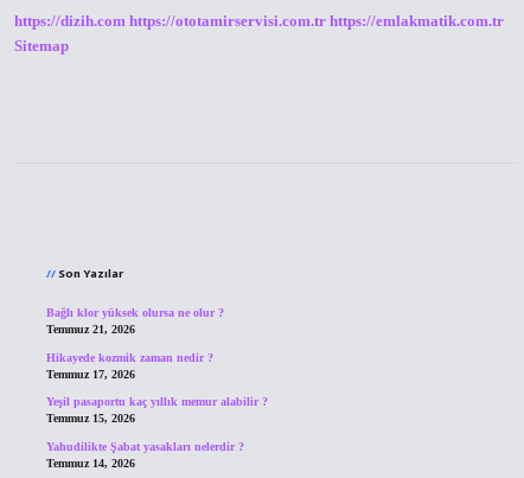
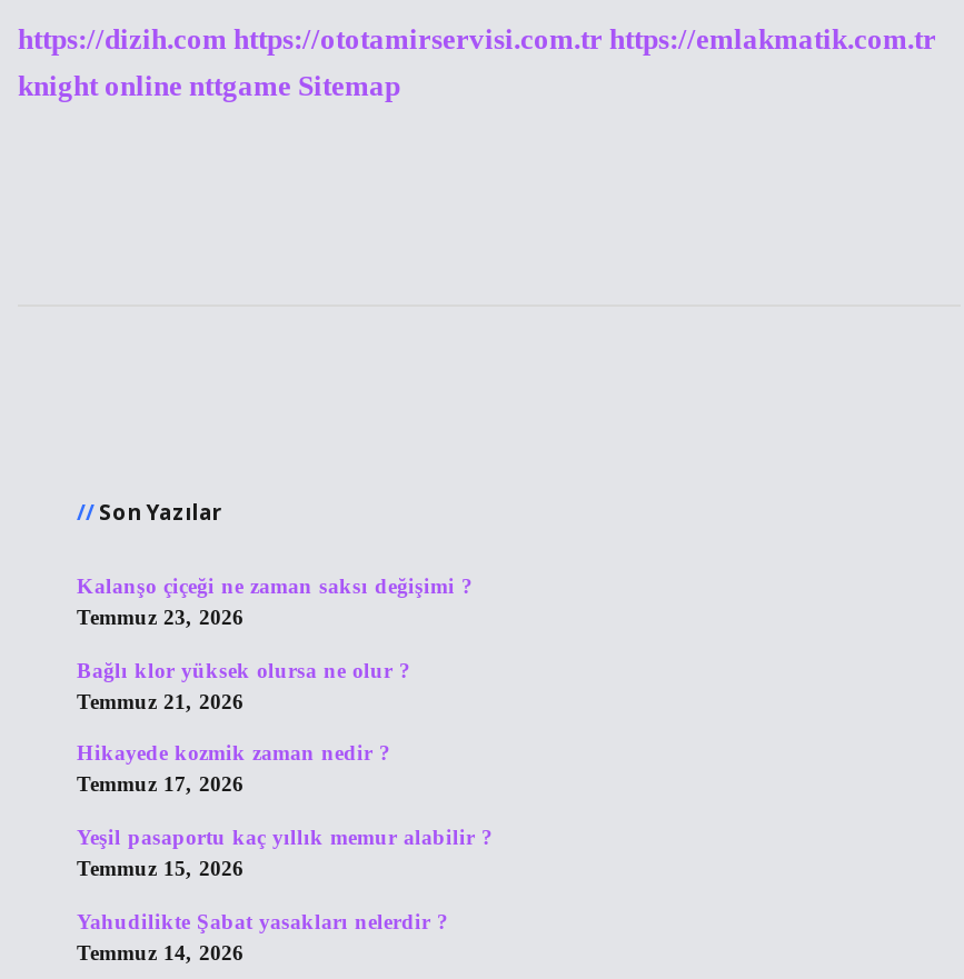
- Sitemap
+ knight online nttgame Sitemap

+ Kalanşo çiçeği ne zaman saksı değişimi ?
+ Temmuz 23, 2026
